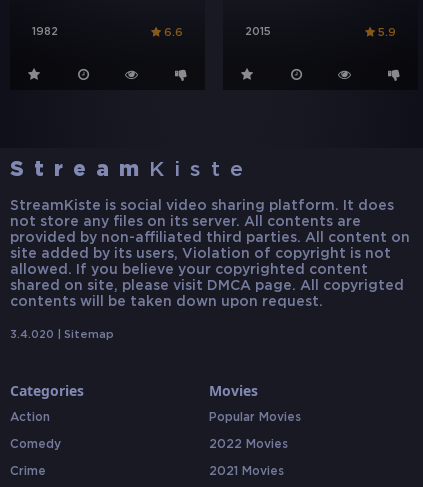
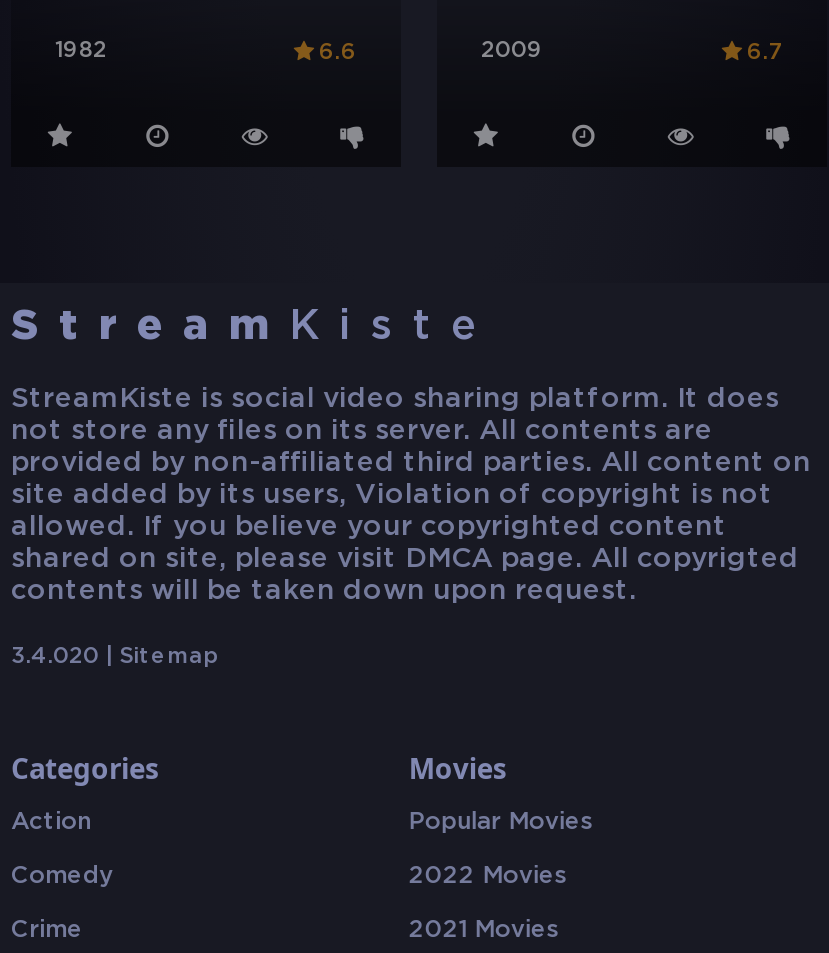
- 2015
- 5.9
+ 2009
+ 6.7
